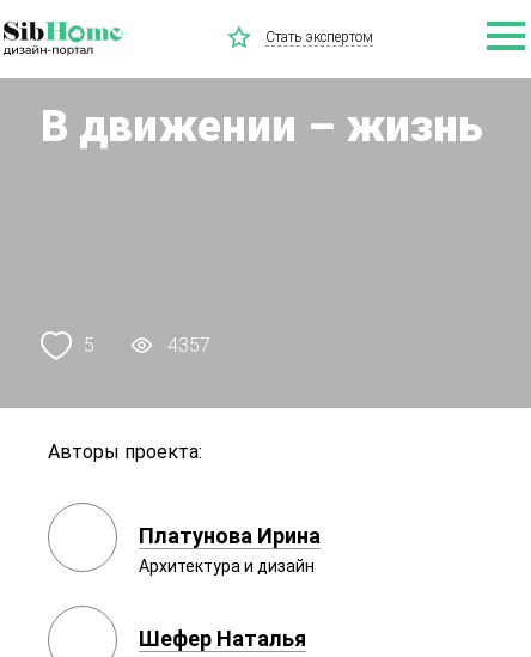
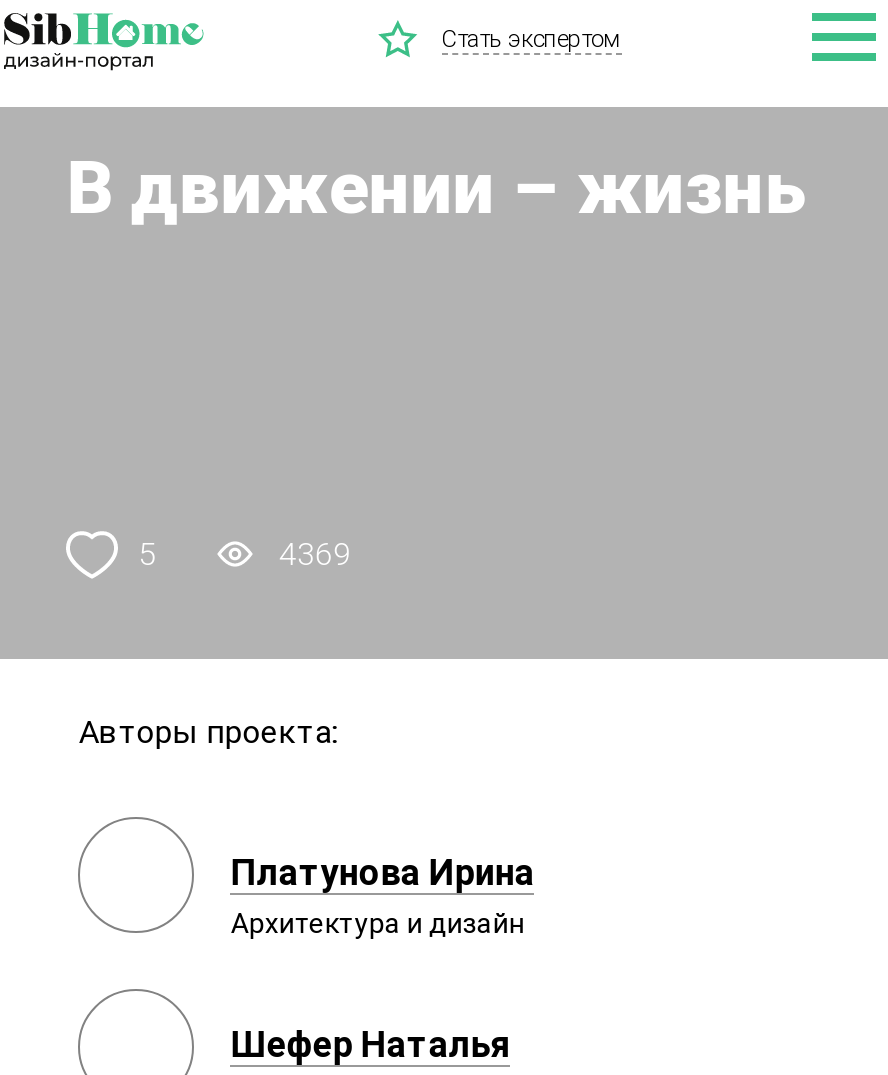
- 4357
+ 4369
